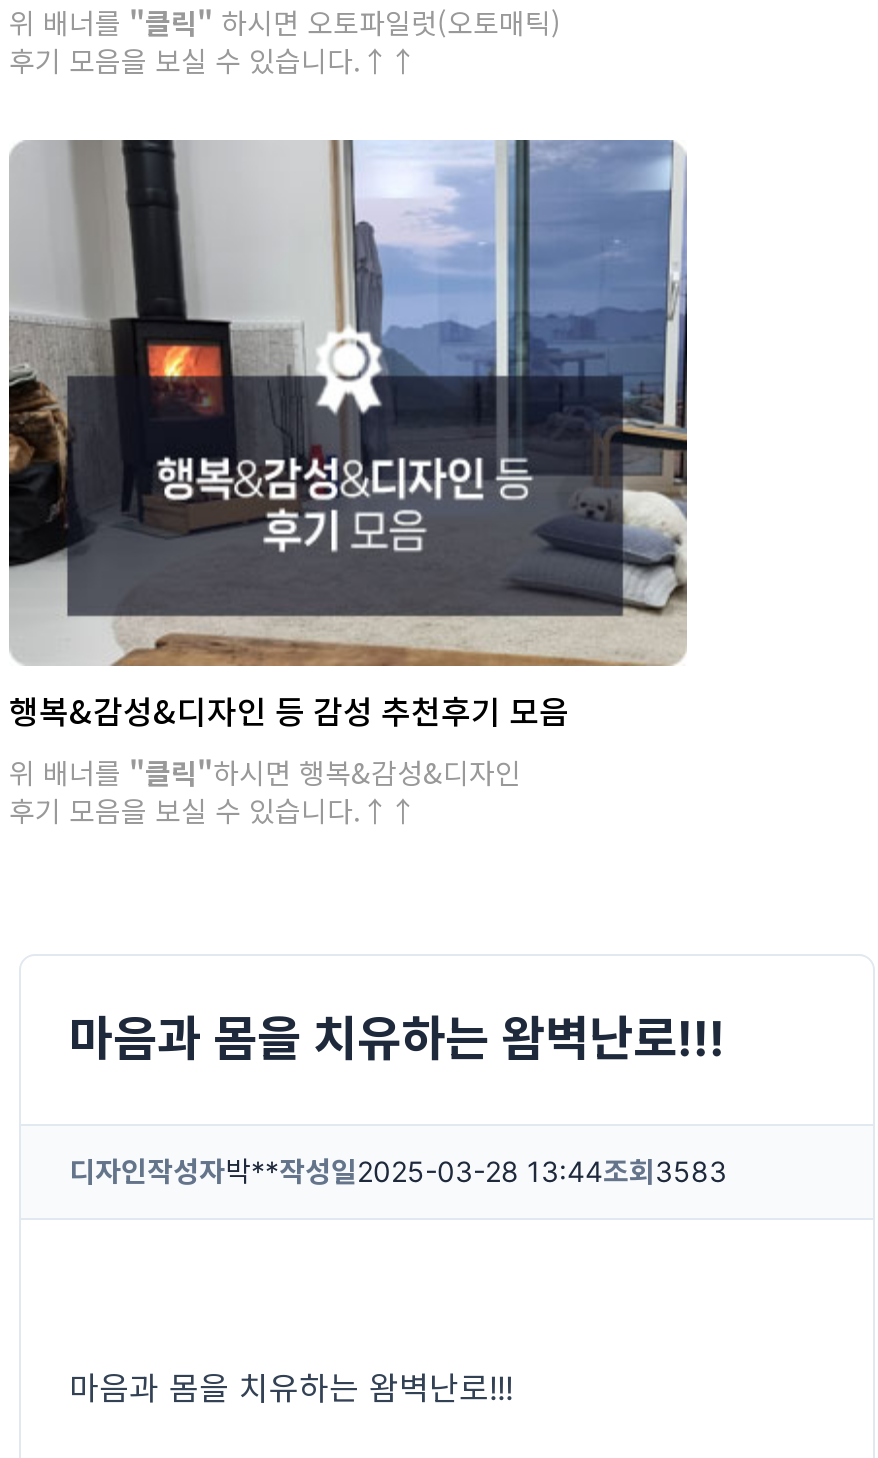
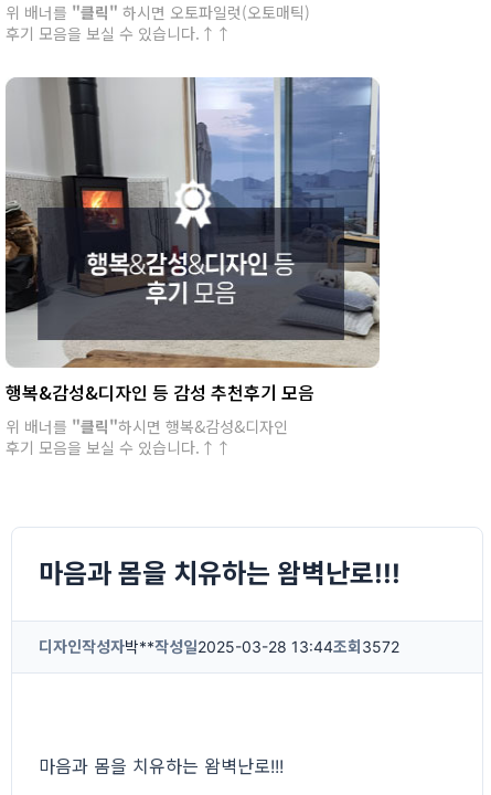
- 디자인작성자박**작성일2025-03-28 13:44조회3583
+ 디자인작성자박**작성일2025-03-28 13:44조회3572
